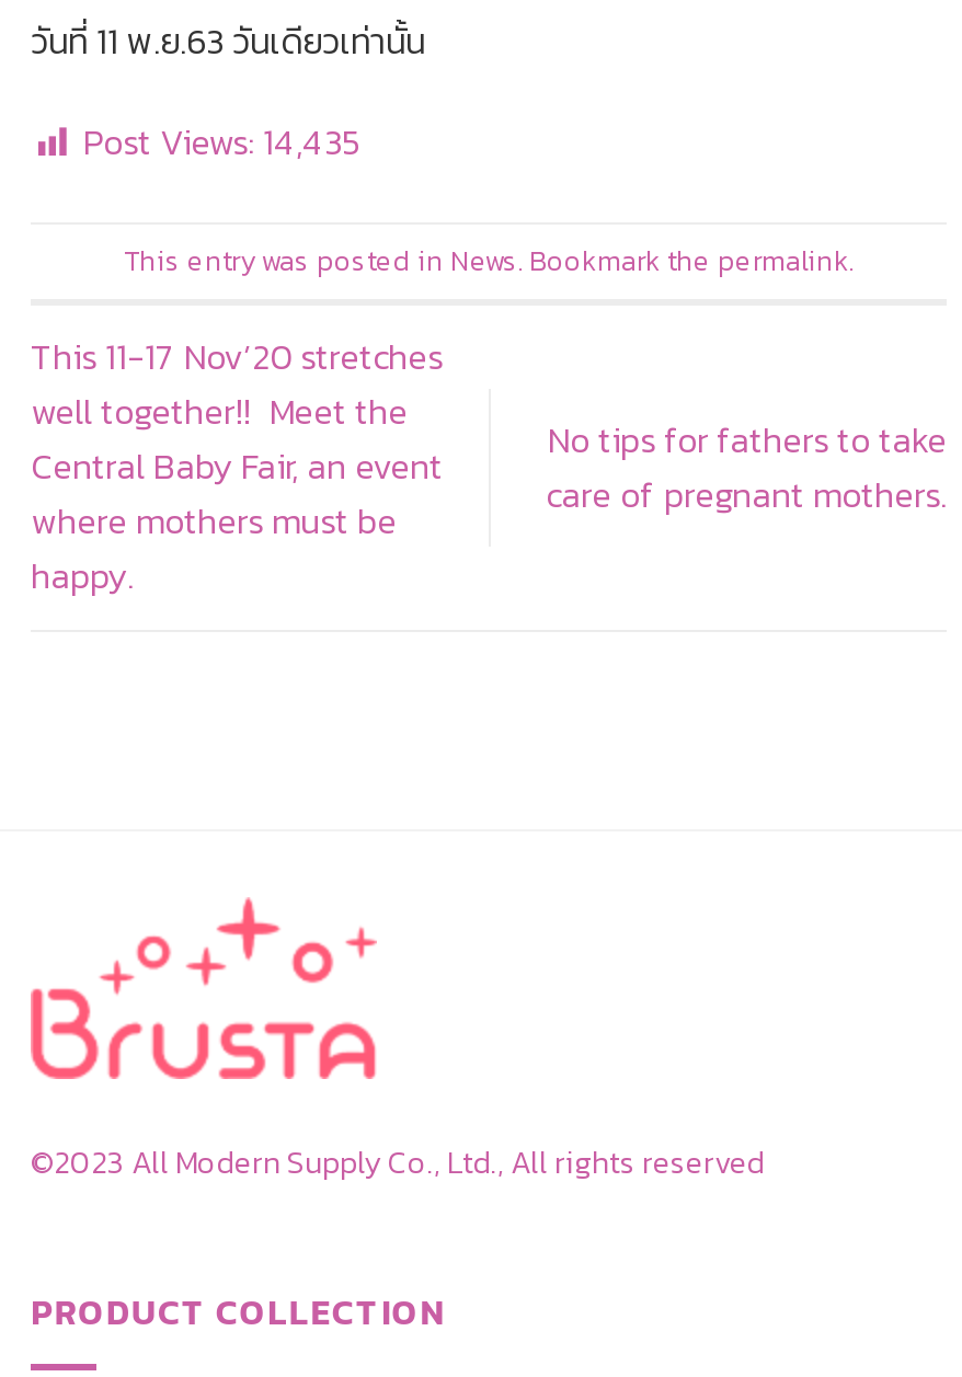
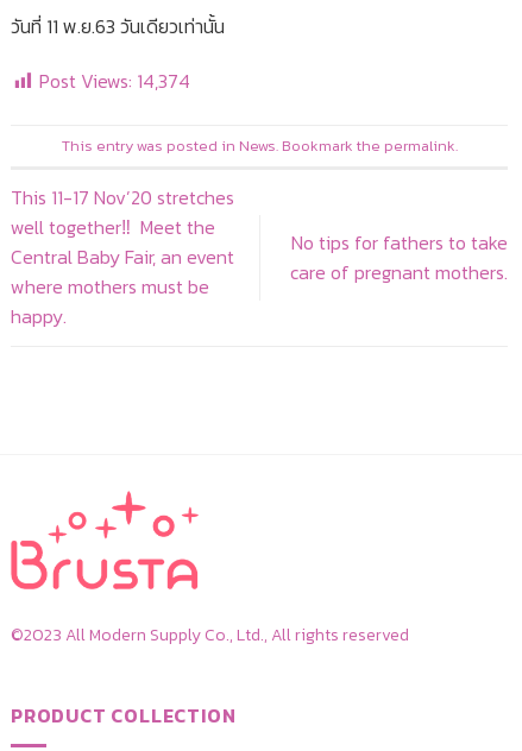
- Post Views: 14,435
+ Post Views: 14,374
